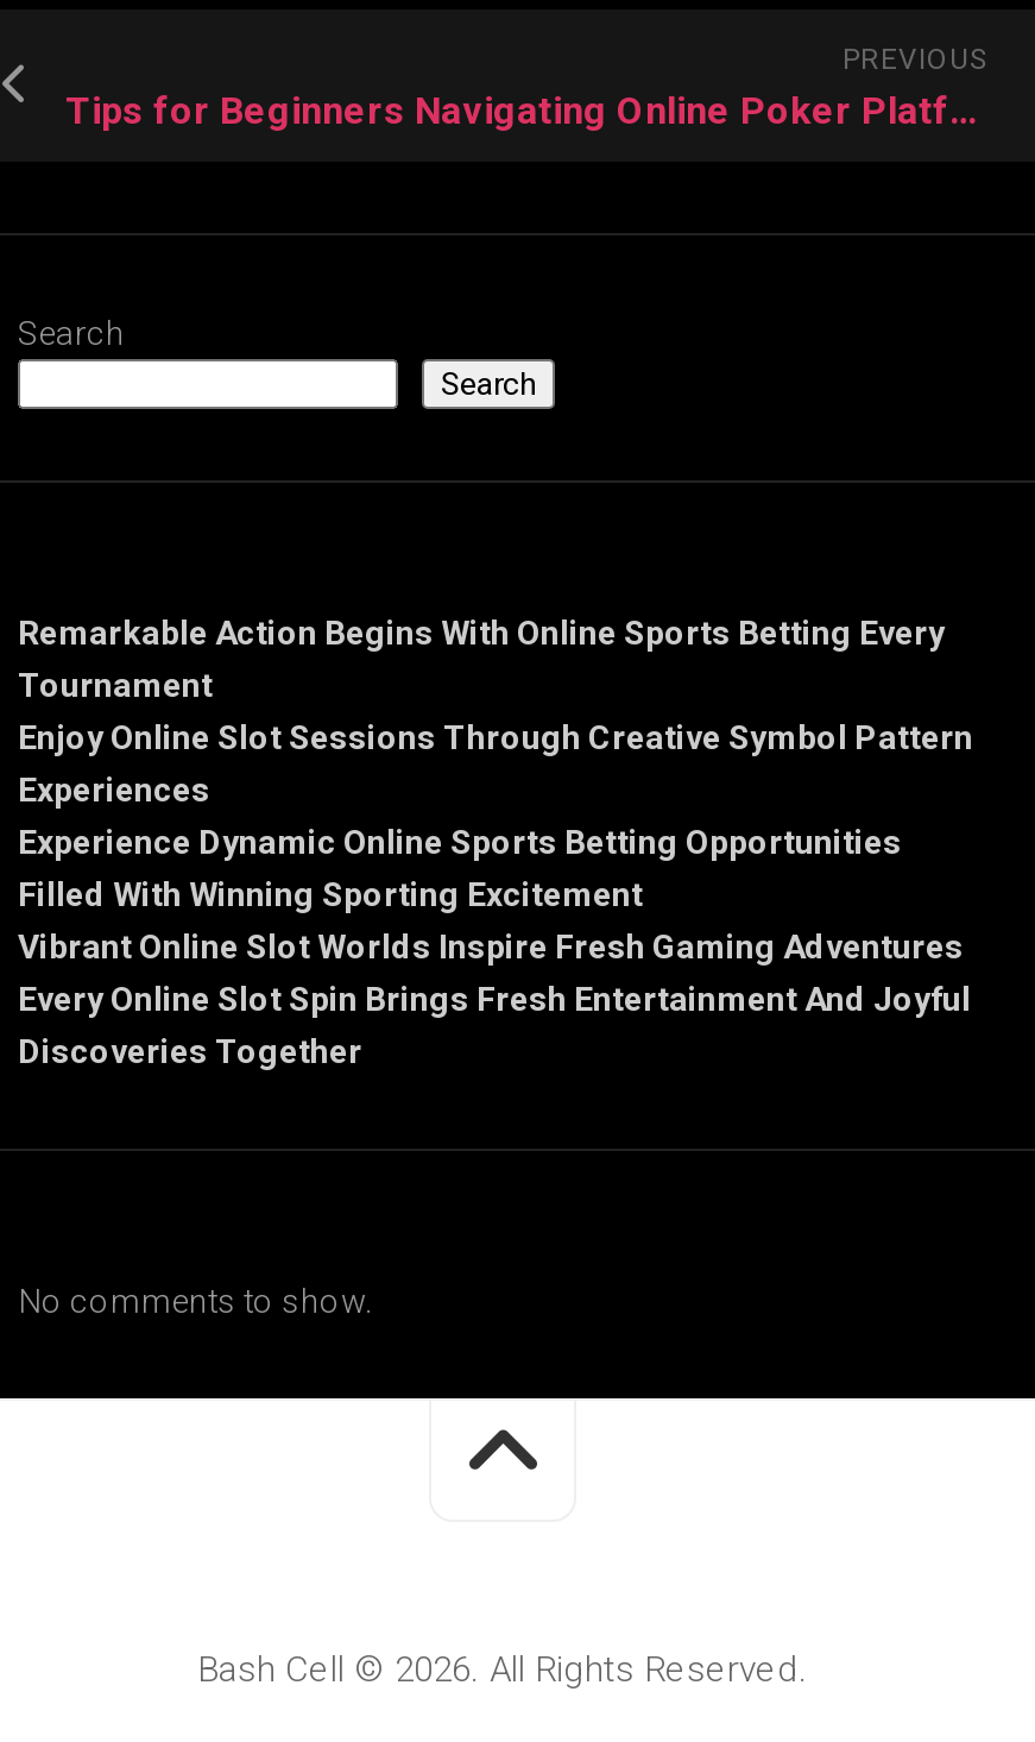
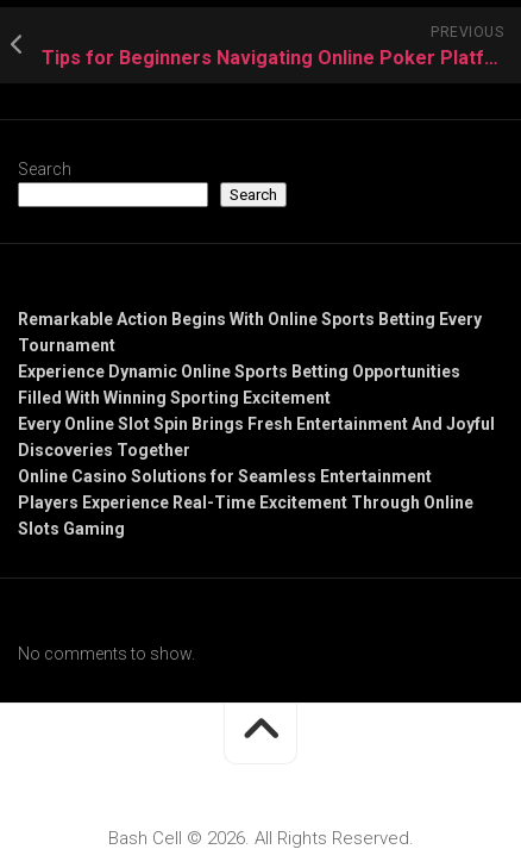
- Enjoy Online Slot Sessions Through Creative Symbol Pattern
- Experiences

moved up: Experience Dynamic Online Sports Betting Opportunities | Filled With Winning Sporting Excitement

- Vibrant Online Slot Worlds Inspire Fresh Gaming Adventures

moved up: Every Online Slot Spin Brings Fresh Entertainment And Joyful | Discoveries Together

+ Online Casino Solutions for Seamless Entertainment
+ Players Experience Real-Time Excitement Through Online
+ Slots Gaming
